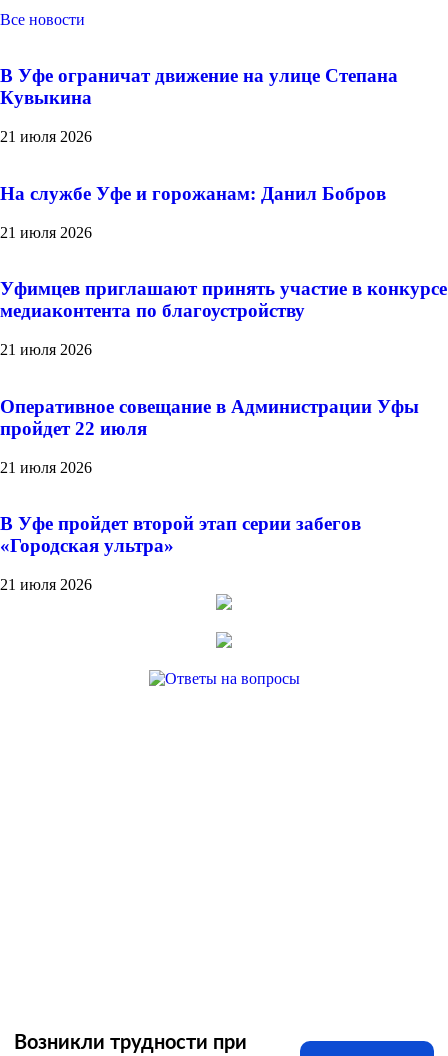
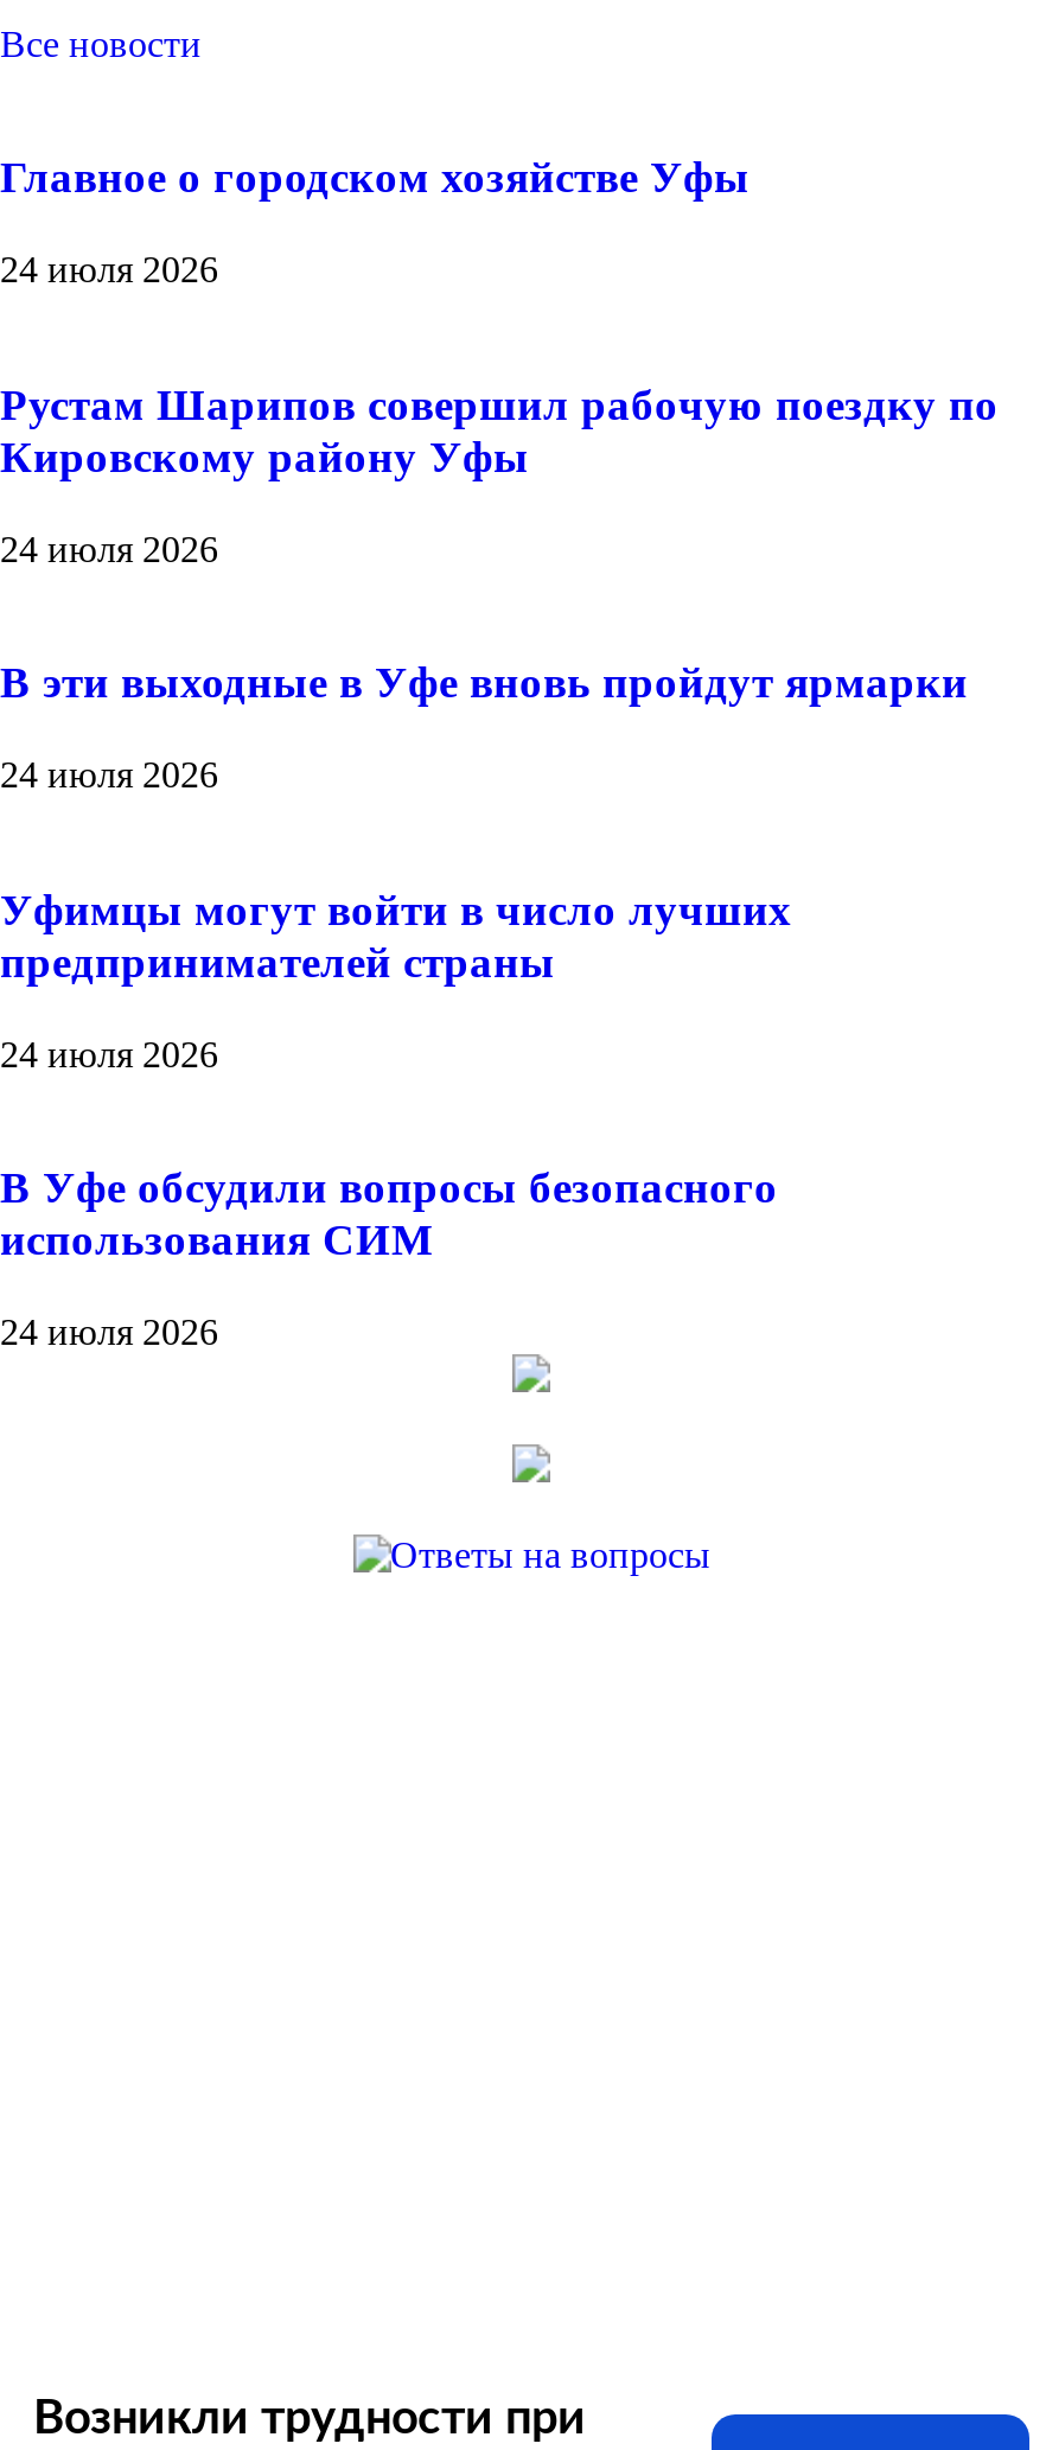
- В Уфе ограничат движение на улице Степана
- Кувыкина
+ Главное о городском хозяйстве Уфы

- 21 июля 2026
+ 24 июля 2026

- На службе Уфе и горожанам: Данил Бобров
+ Рустам Шарипов совершил рабочую поездку по
+ Кировскому району Уфы

- 21 июля 2026
+ 24 июля 2026

- Уфимцев приглашают принять участие в конкурсе
- медиаконтента по благоустройству
+ В эти выходные в Уфе вновь пройдут ярмарки

- 21 июля 2026
+ 24 июля 2026

- Оперативное совещание в Администрации Уфы
- пройдет 22 июля
+ Уфимцы могут войти в число лучших
+ предпринимателей страны

- 21 июля 2026
+ 24 июля 2026

- В Уфе пройдет второй этап серии забегов
- «Городская ультра»
+ В Уфе обсудили вопросы безопасного
+ использования СИМ

- 21 июля 2026
+ 24 июля 2026
